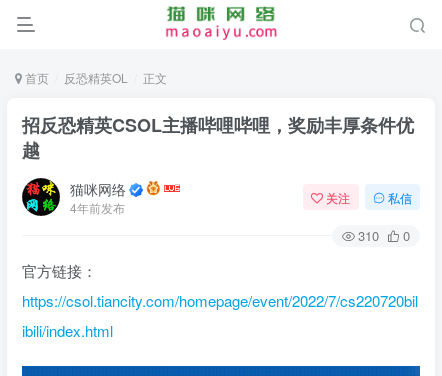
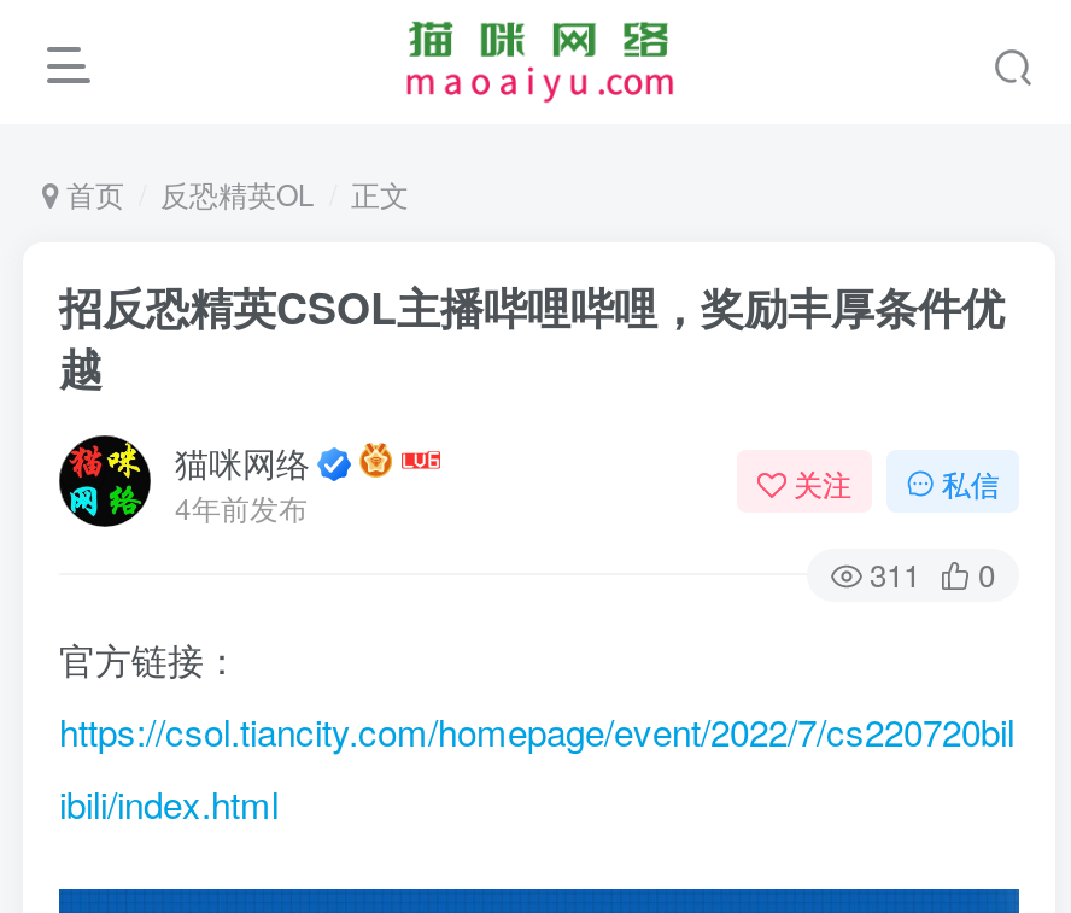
- 310 0
+ 311 0
